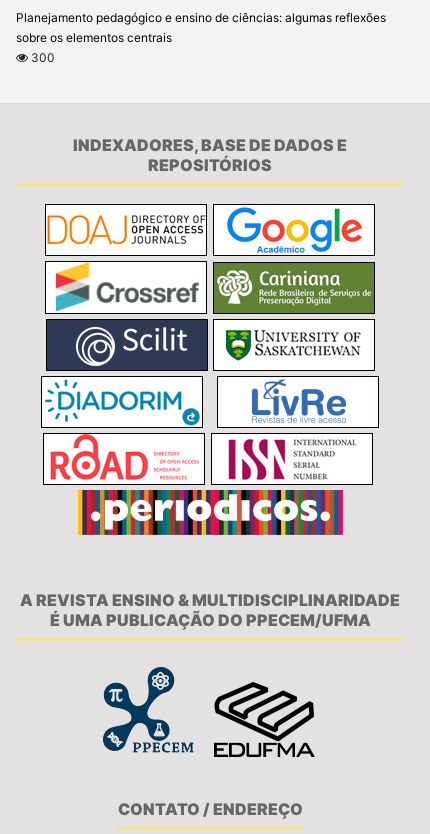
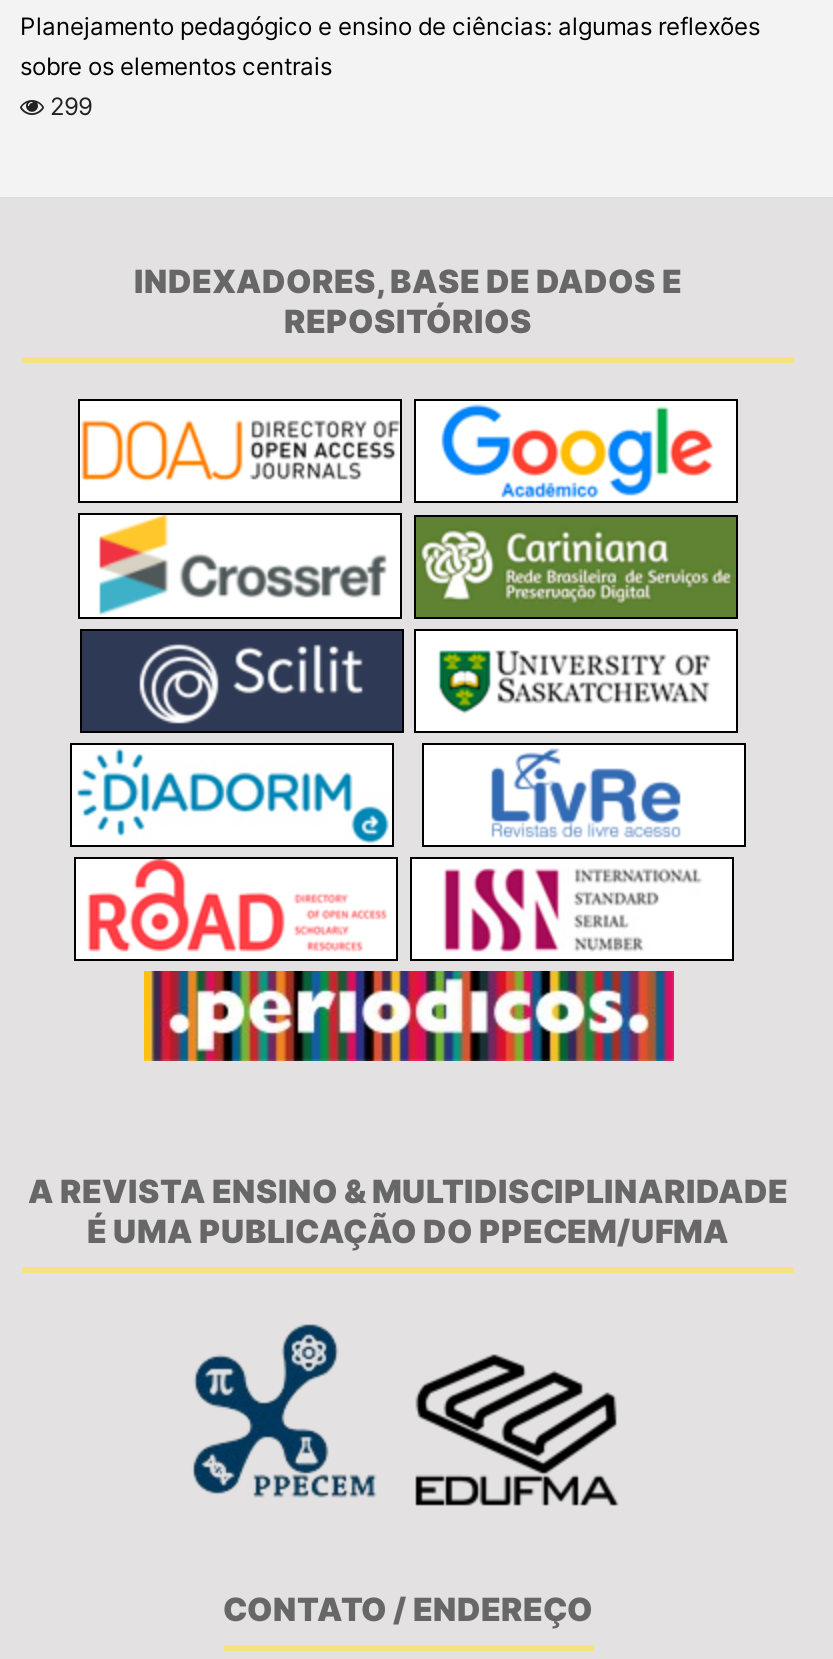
- 300
+ 299
